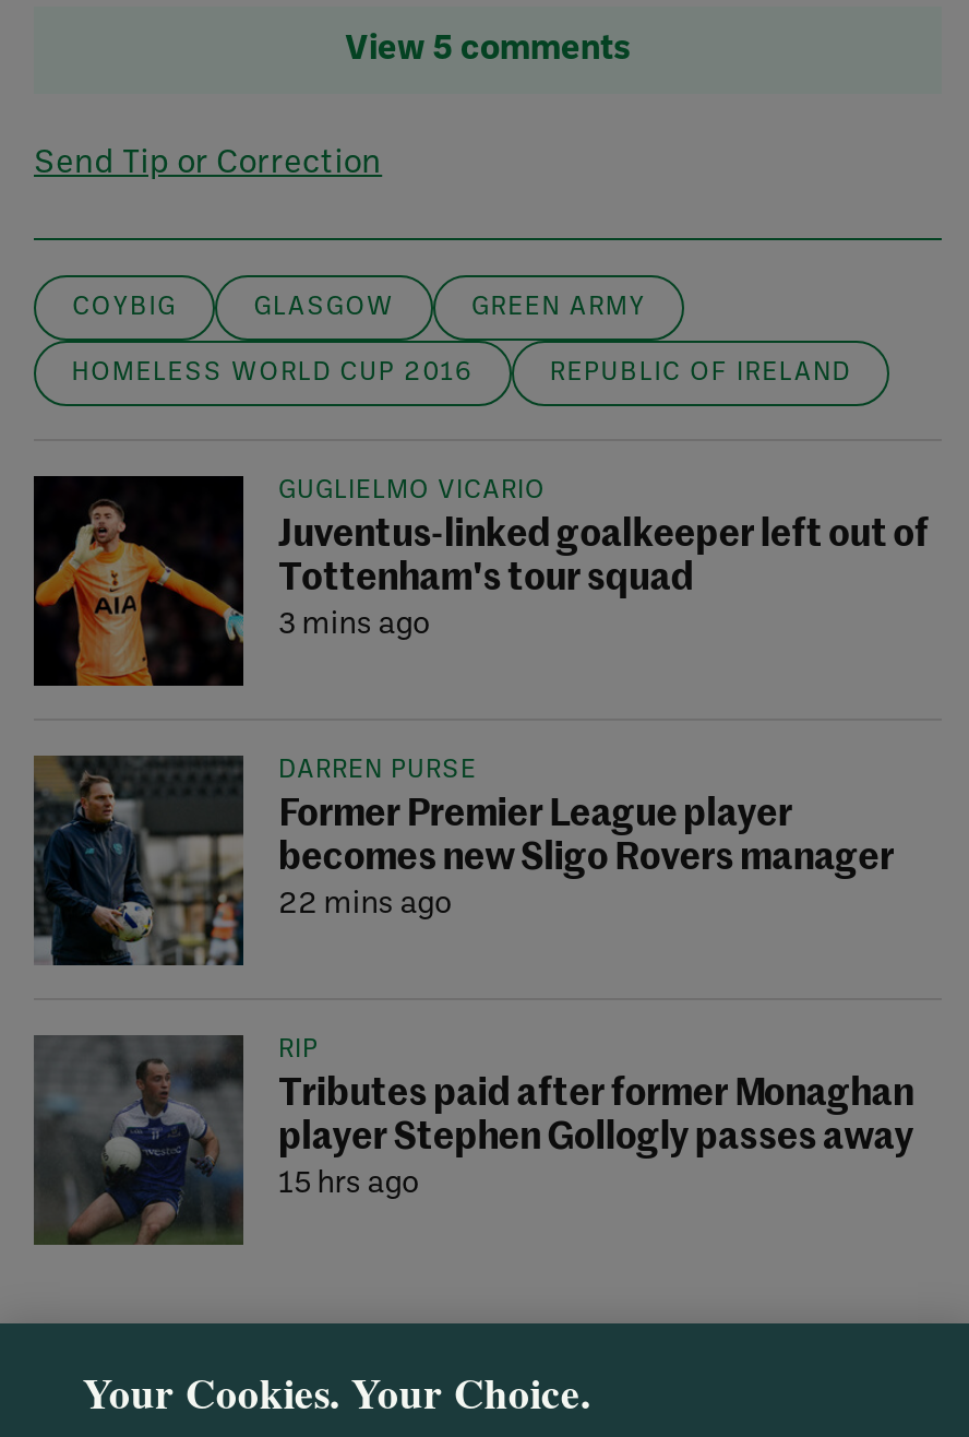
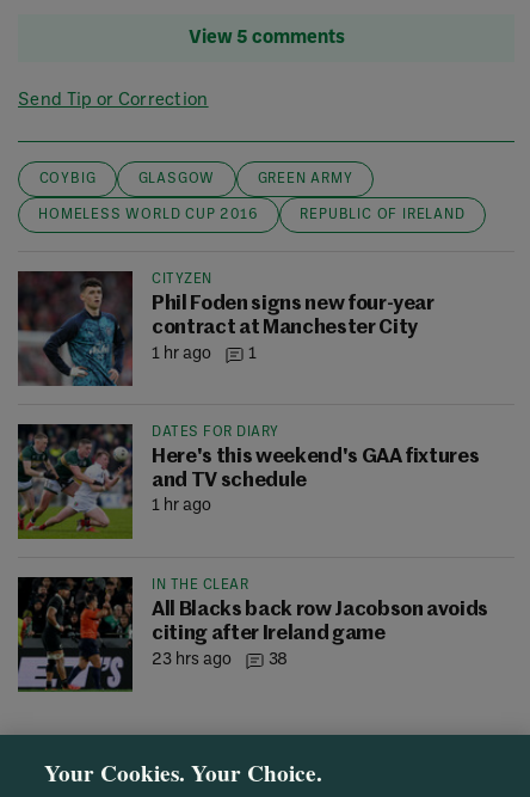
- [image]
- GUGLIELMO VICARIO
- Juventus-linked goalkeeper left out of
- Tottenham's tour squad
- 3 mins ago
+ [image]
+ CITYZEN
+ Phil Foden signs new four-year
+ contract at Manchester City
+ 1 hr ago
+ 1

- [image]
- DARREN PURSE
- Former Premier League player
- becomes new Sligo Rovers manager
- 22 mins ago
+ [image]
+ DATES FOR DIARY
+ Here's this weekend's GAA fixtures
+ and TV schedule
+ 1 hr ago

- [image]
- RIP
- Tributes paid after former Monaghan
- player Stephen Gollogly passes away
- 15 hrs ago
+ [image]
+ IN THE CLEAR
+ All Blacks back row Jacobson avoids
+ citing after Ireland game
+ 23 hrs ago
+ 38
